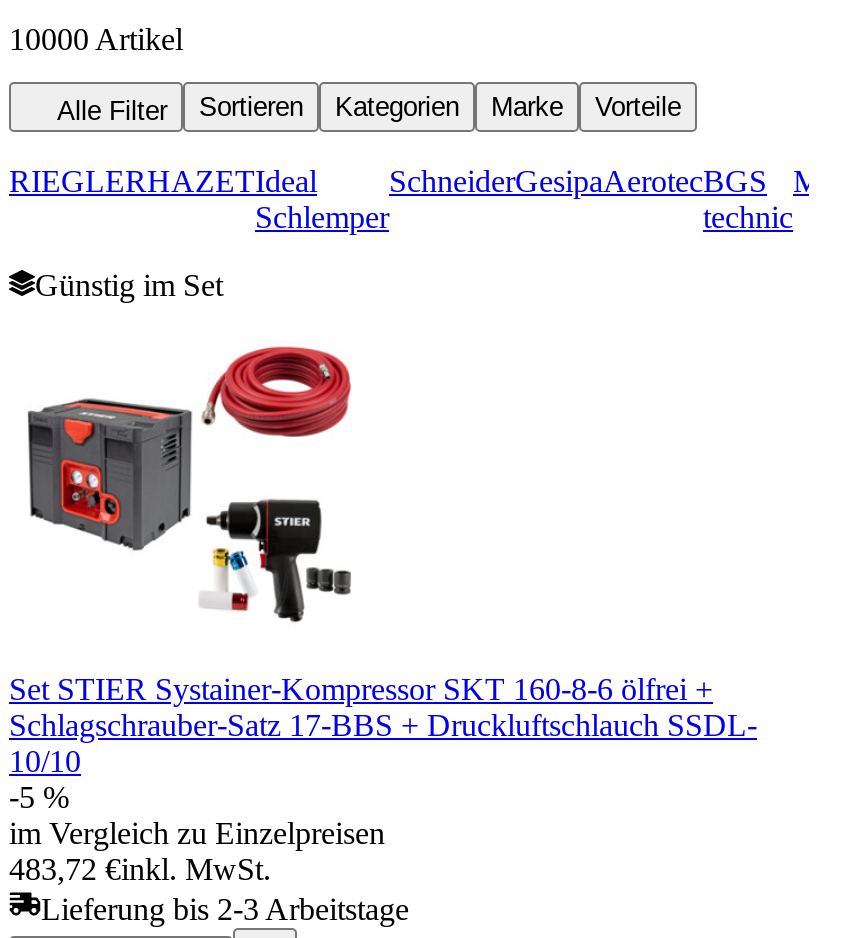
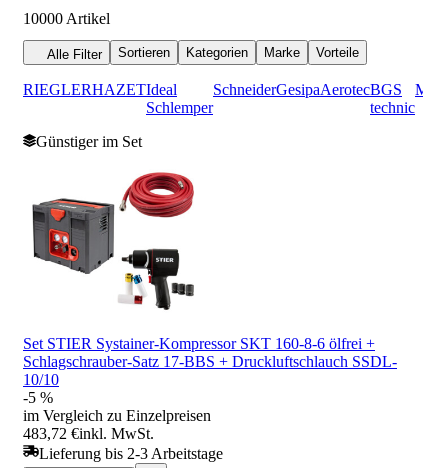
- Günstig im Set
+ Günstiger im Set
